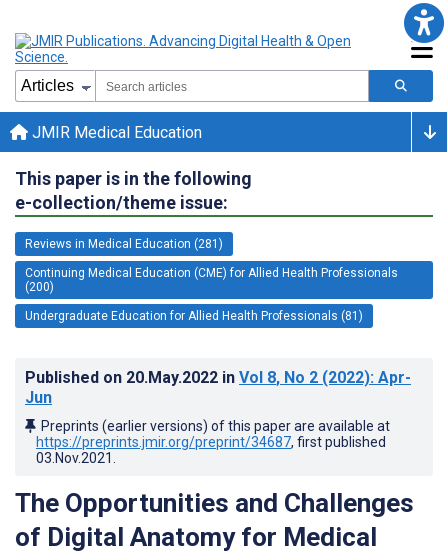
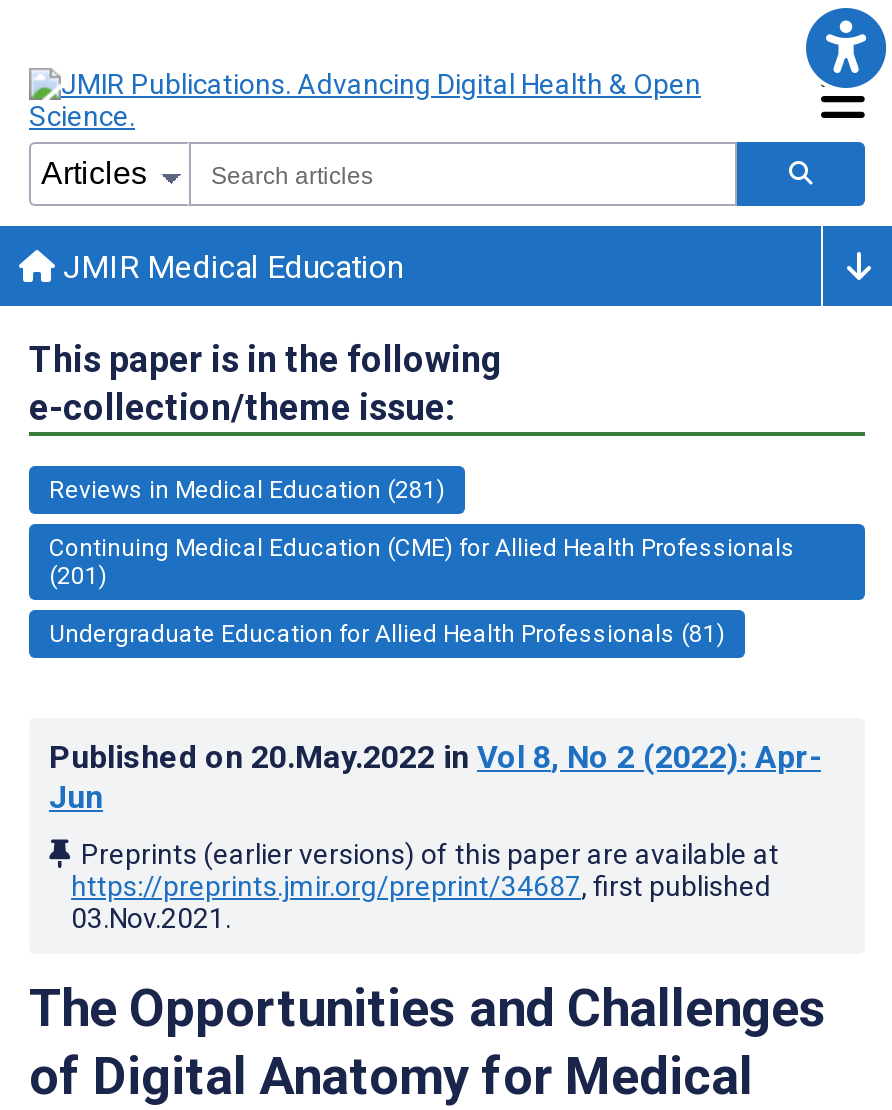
- (200)
+ (201)
